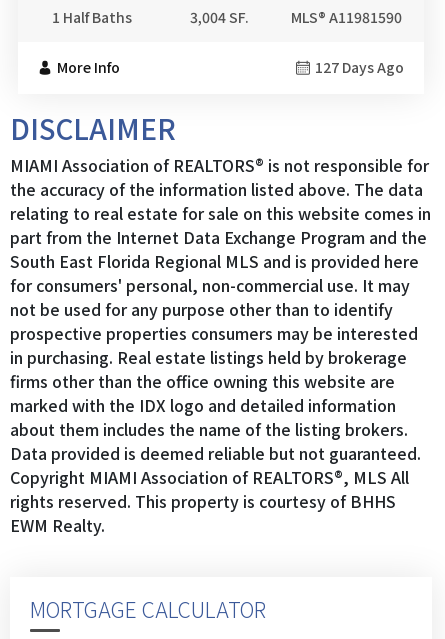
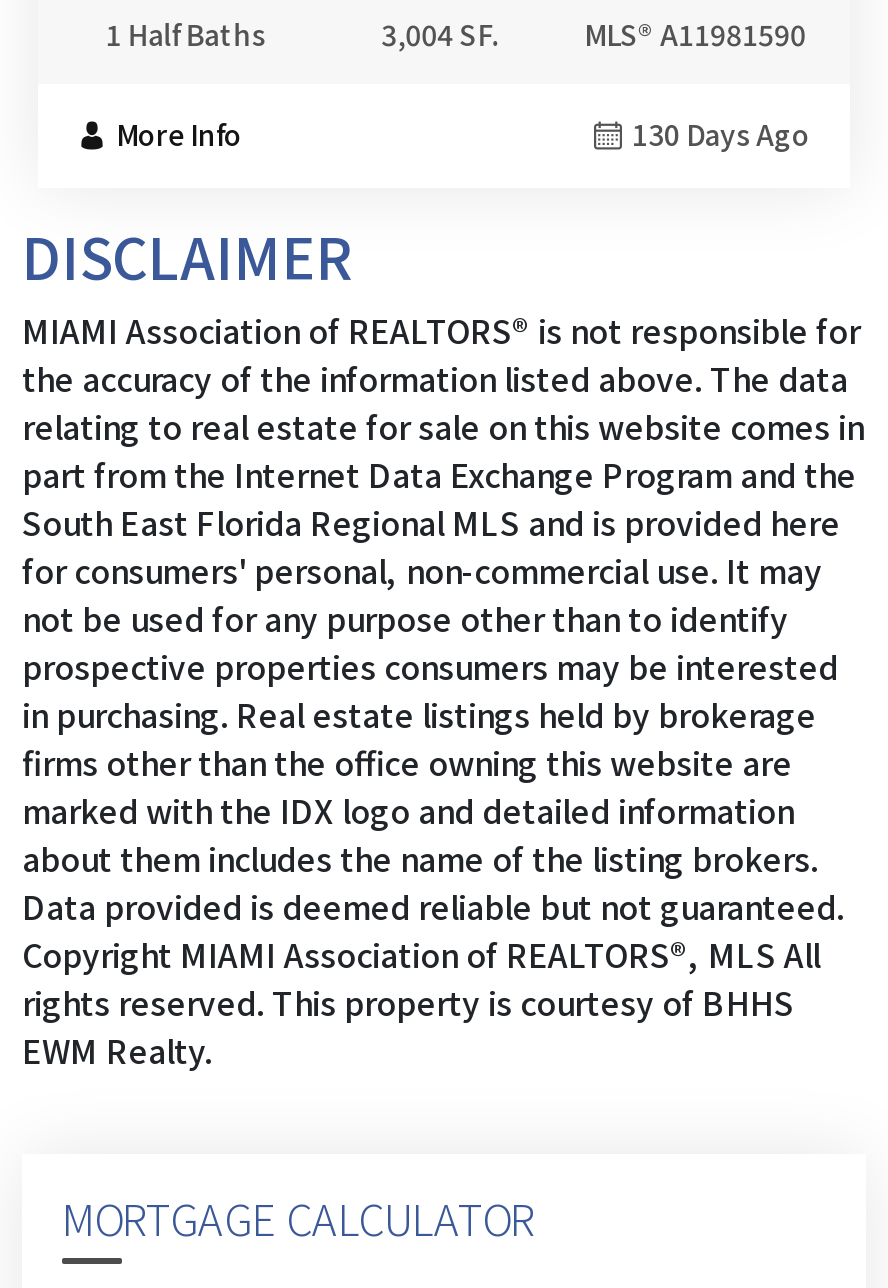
- 127 Days Ago
+ 130 Days Ago
